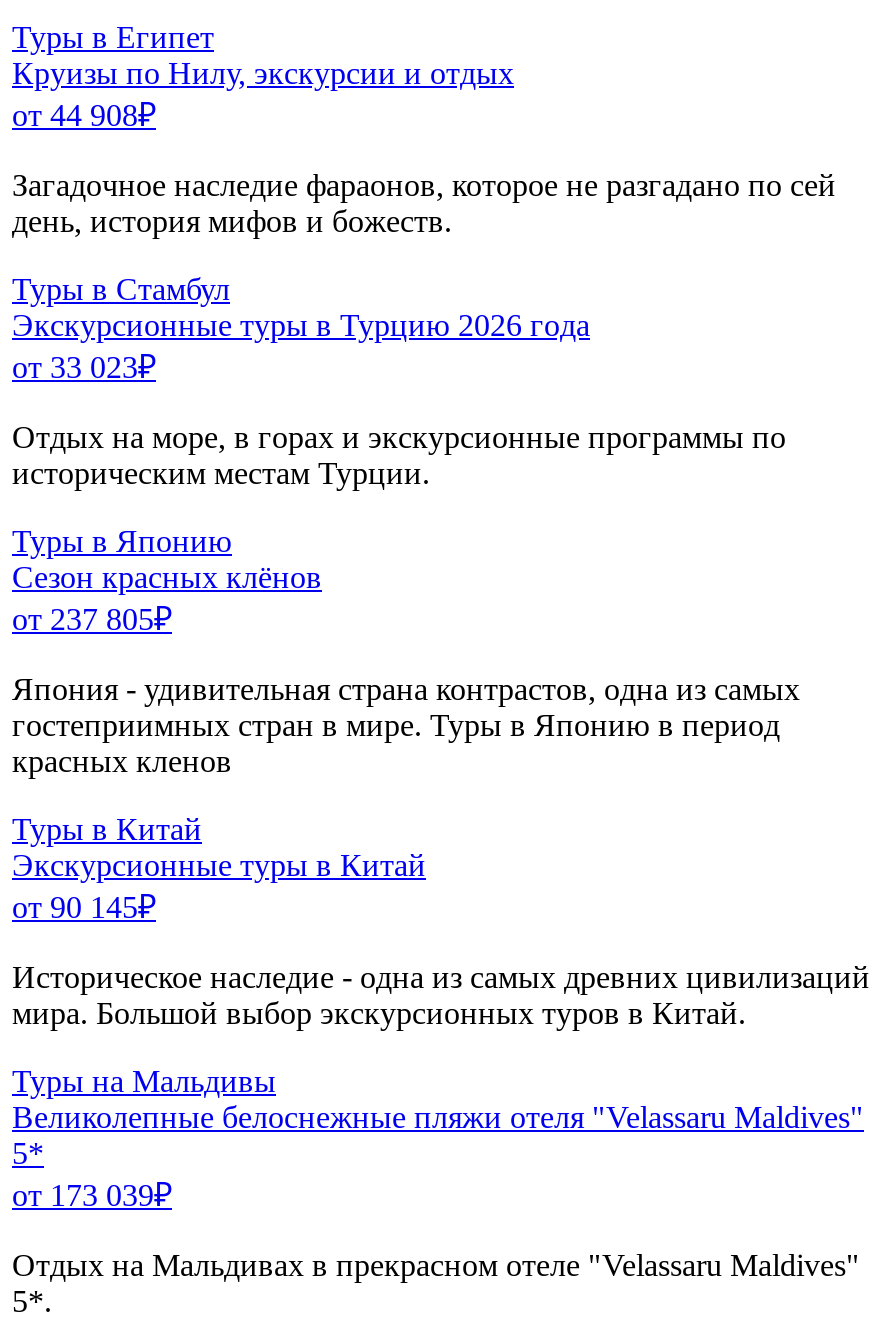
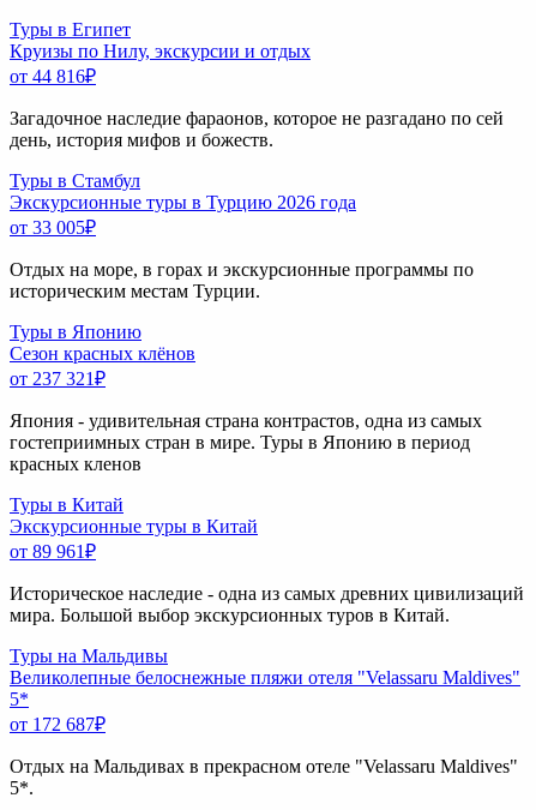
- от 44 908₽
+ от 44 816₽

- от 33 023₽
+ от 33 005₽

- от 237 805₽
+ от 237 321₽

- от 90 145₽
+ от 89 961₽

- от 173 039₽
+ от 172 687₽
